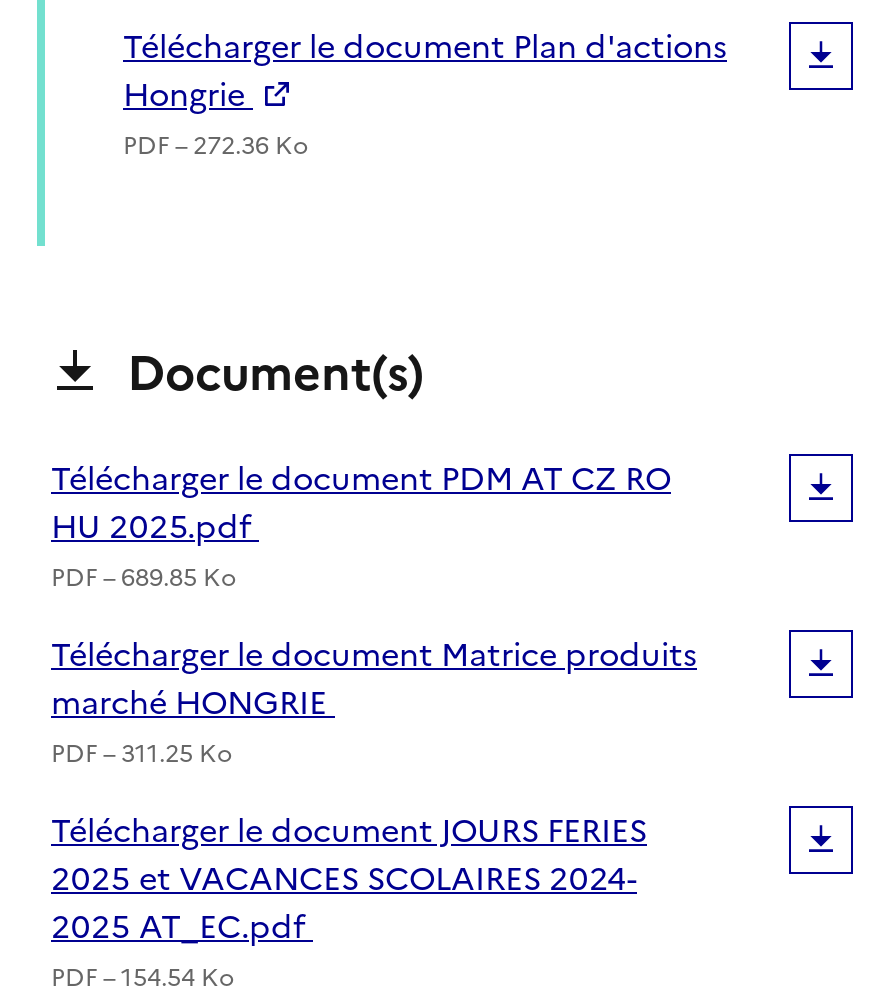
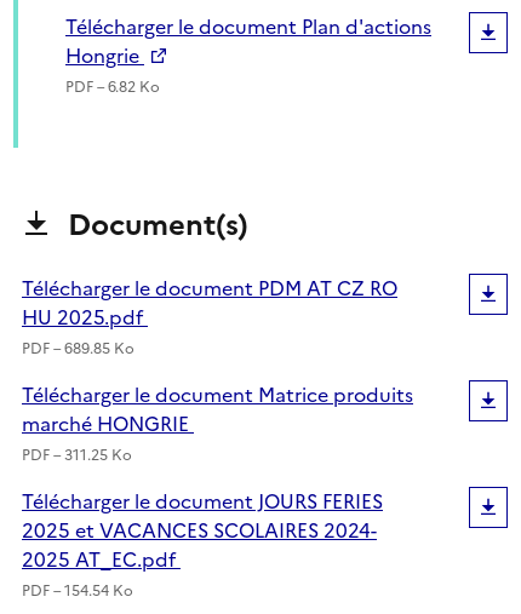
- PDF – 272.36 Ko
+ PDF – 6.82 Ko
